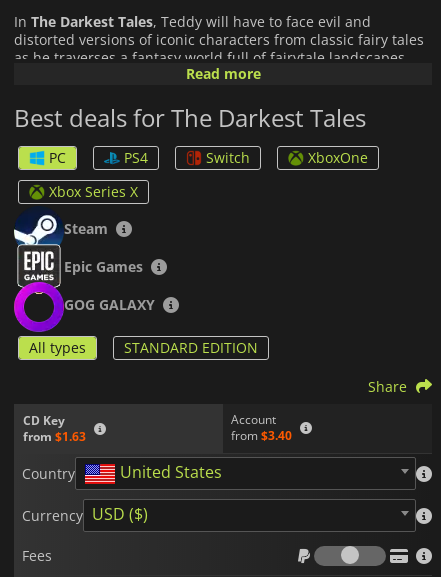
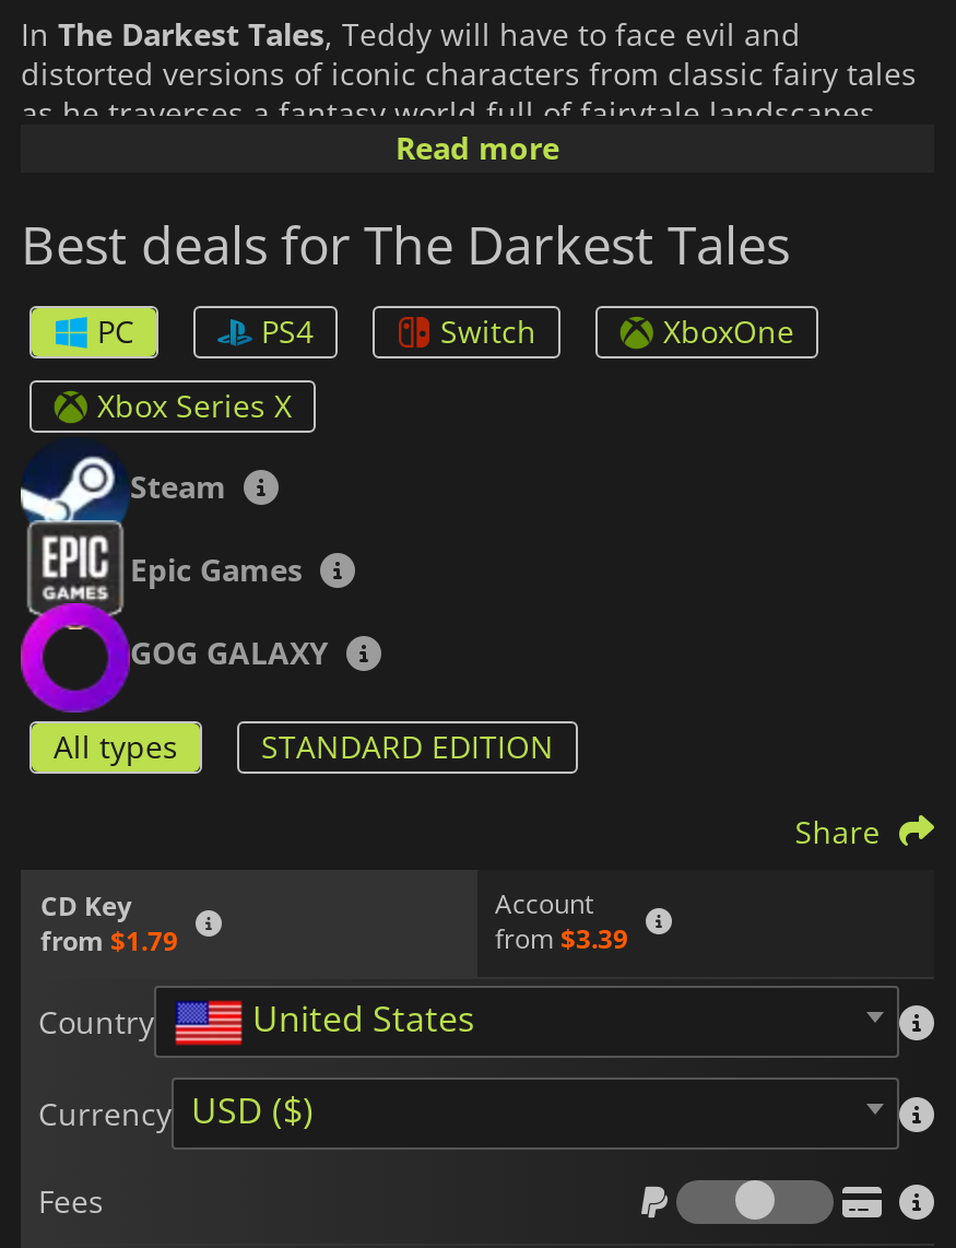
- from $1.63
+ from $1.79

- from $3.40
+ from $3.39
